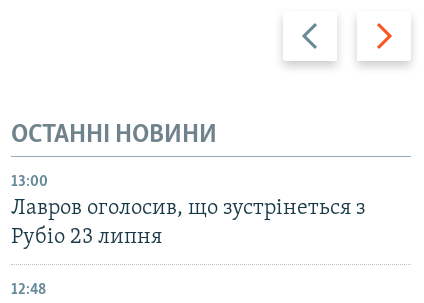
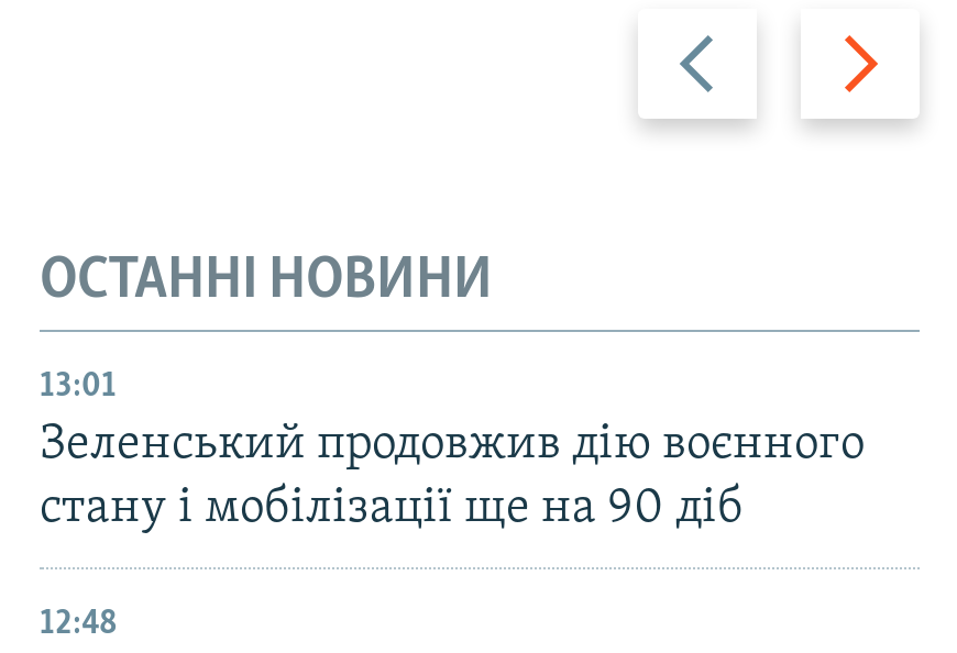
- 13:00
- Лавров оголосив, що зустрінеться з
- Рубіо 23 липня
+ 13:01
+ Зеленський продовжив дію воєнного
+ стану і мобілізації ще на 90 діб
